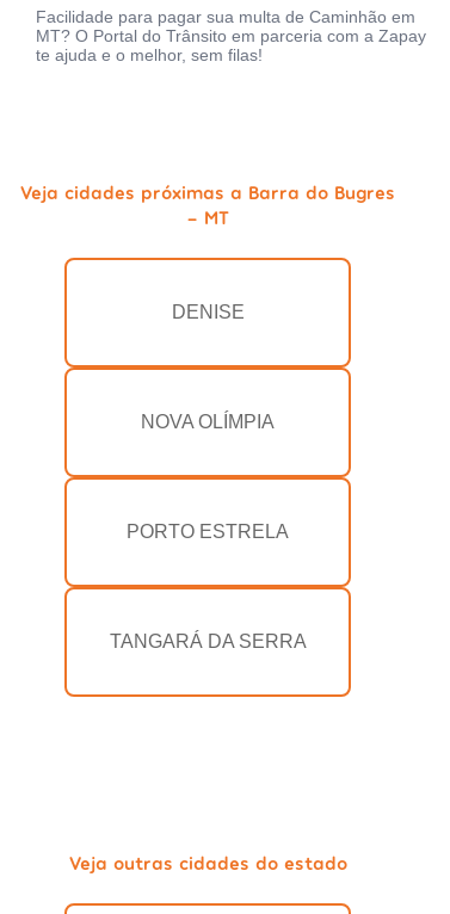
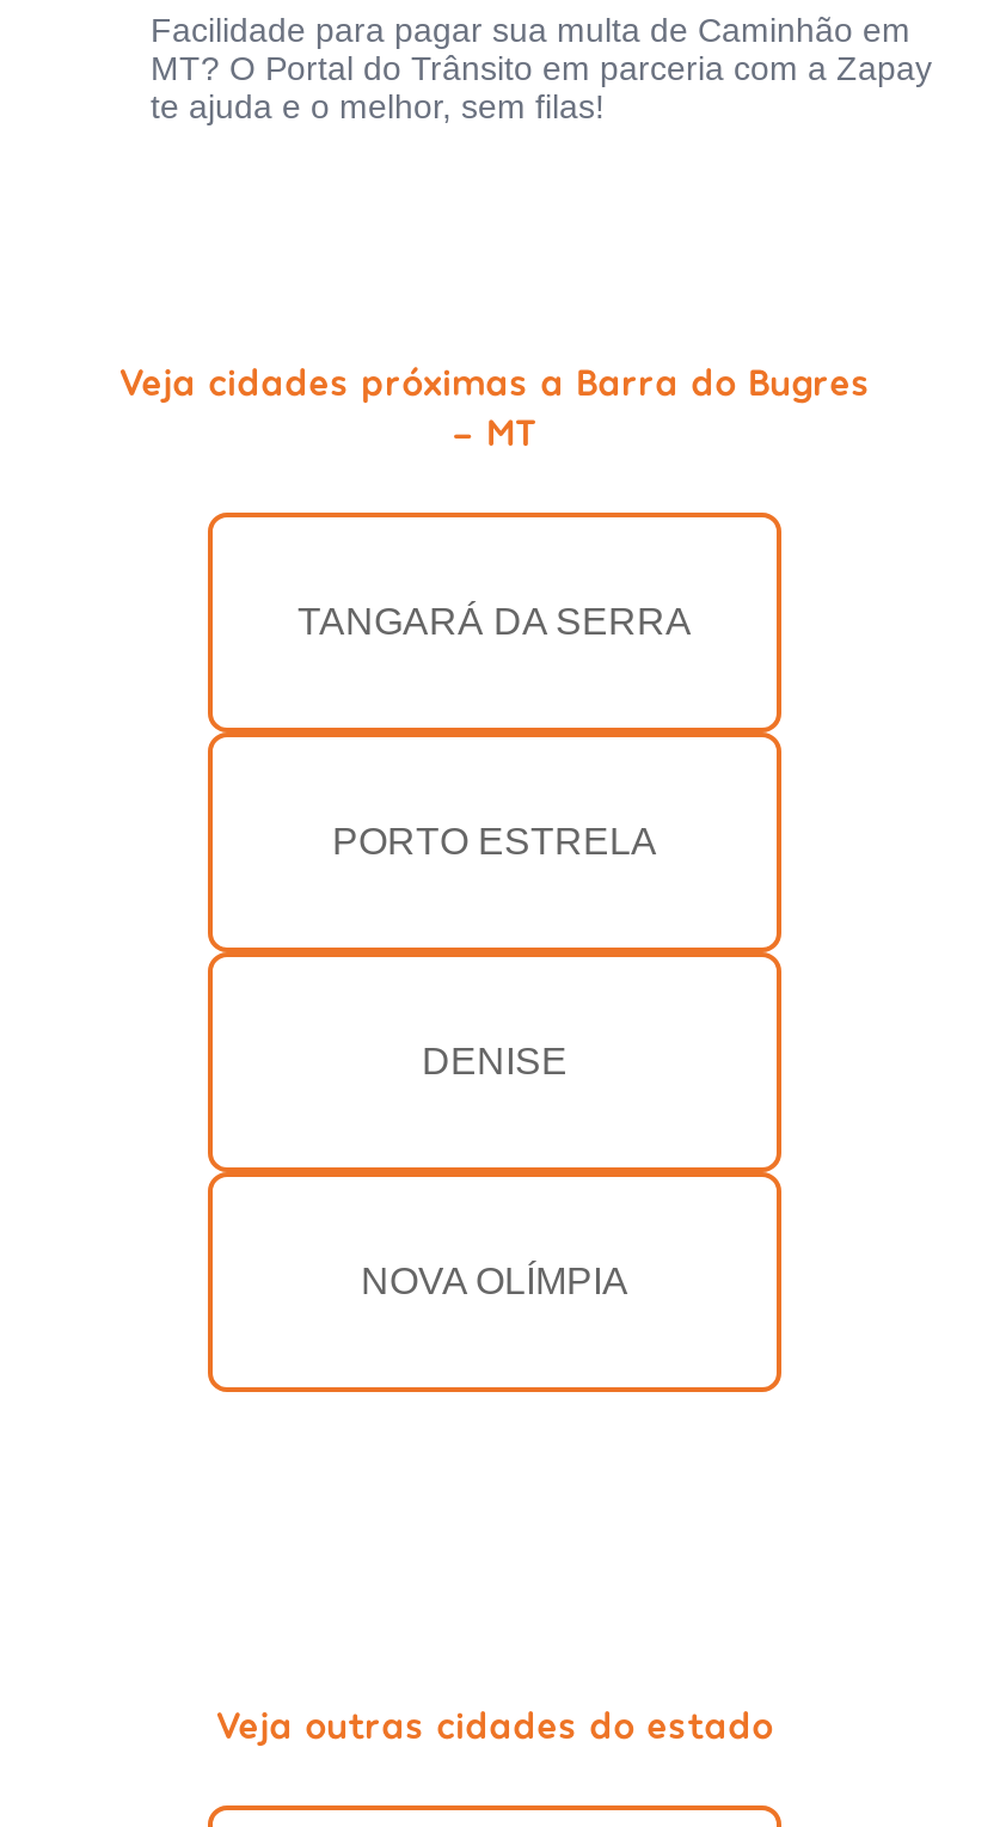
moved down: DENISE | NOVA OLÍMPIA

moved up: PORTO ESTRELA

moved up: TANGARÁ DA SERRA
